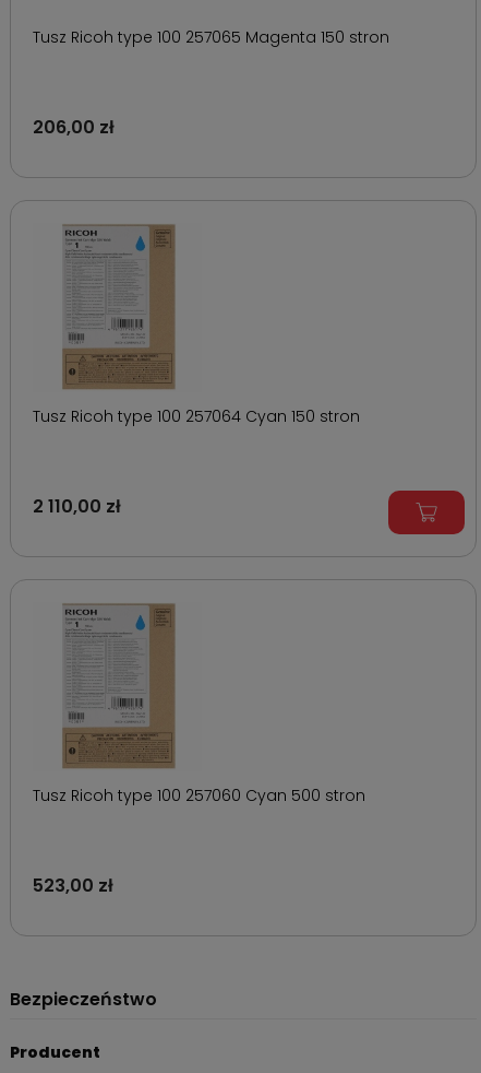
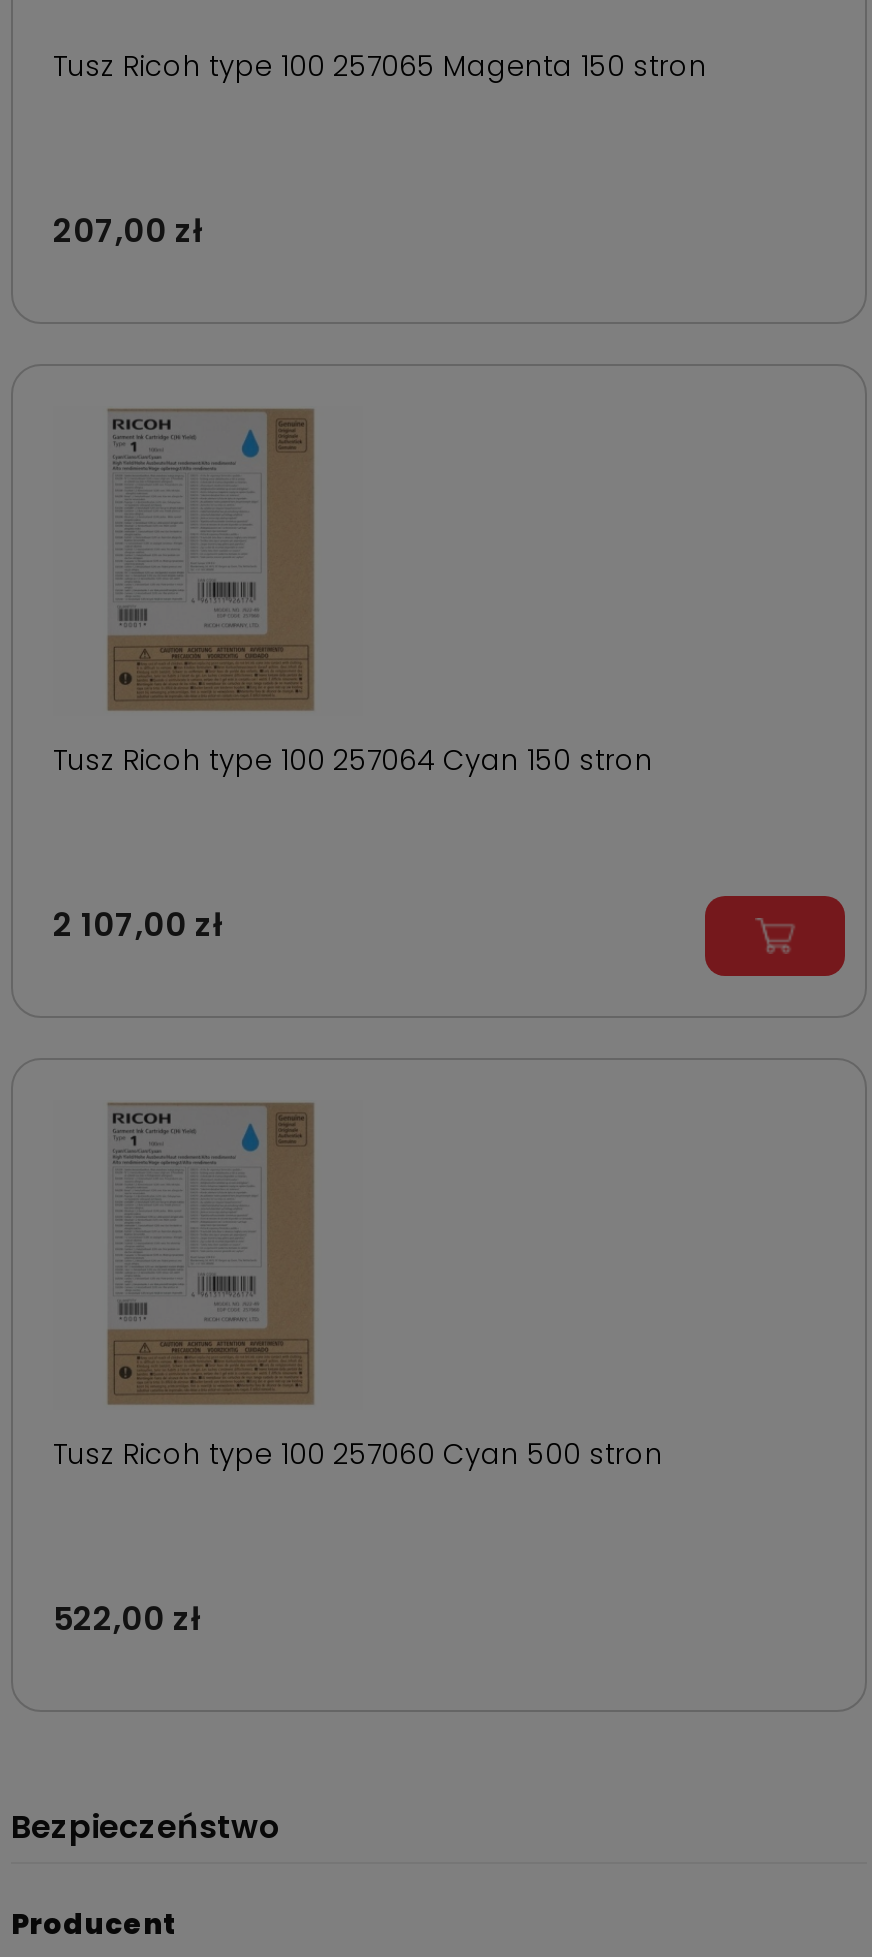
- 206,00 zł
+ 207,00 zł

- 2 110,00 zł
+ 2 107,00 zł

- 523,00 zł
+ 522,00 zł
